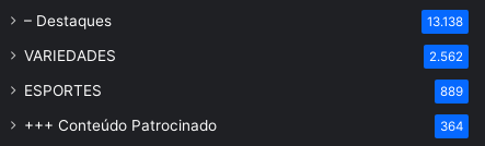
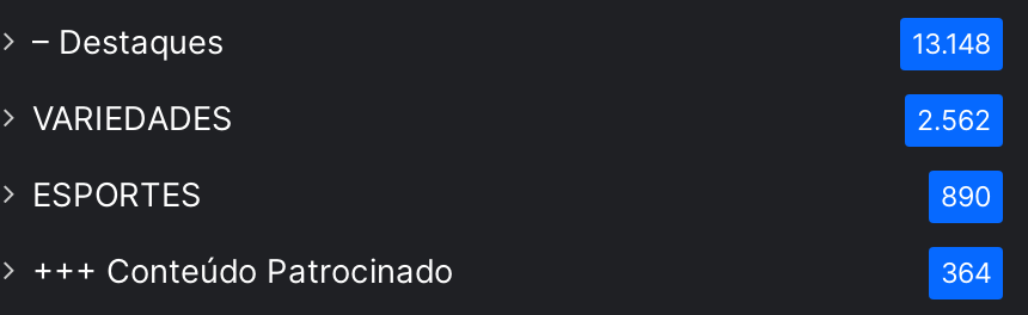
- 13.138
+ 13.148

- 889
+ 890
